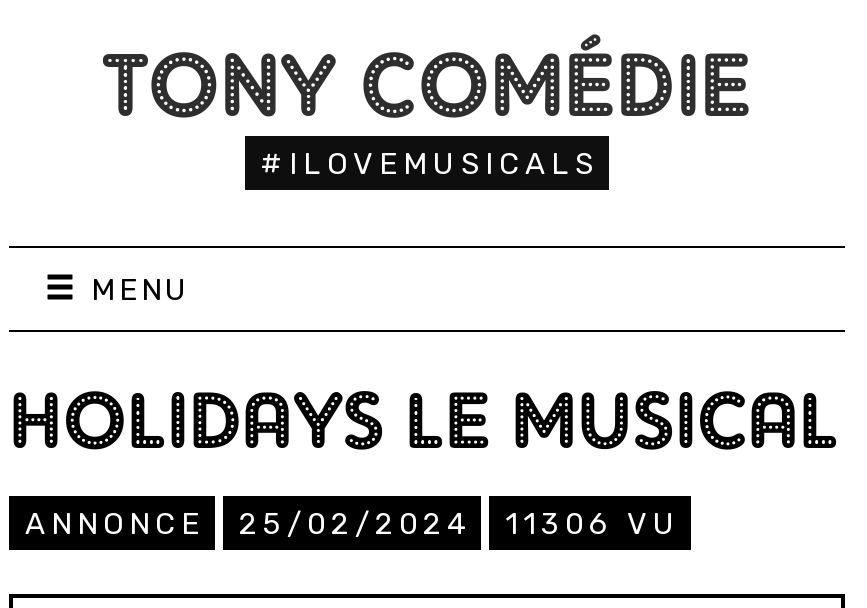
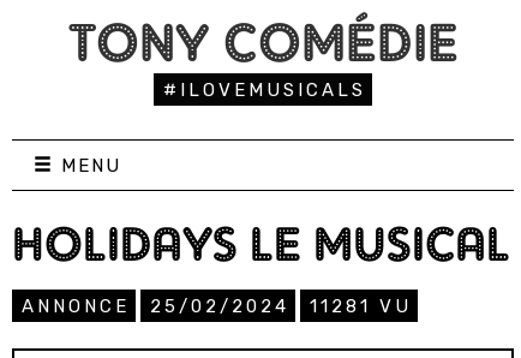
- ANNONCE 25/02/2024 11306 VU
+ ANNONCE 25/02/2024 11281 VU
